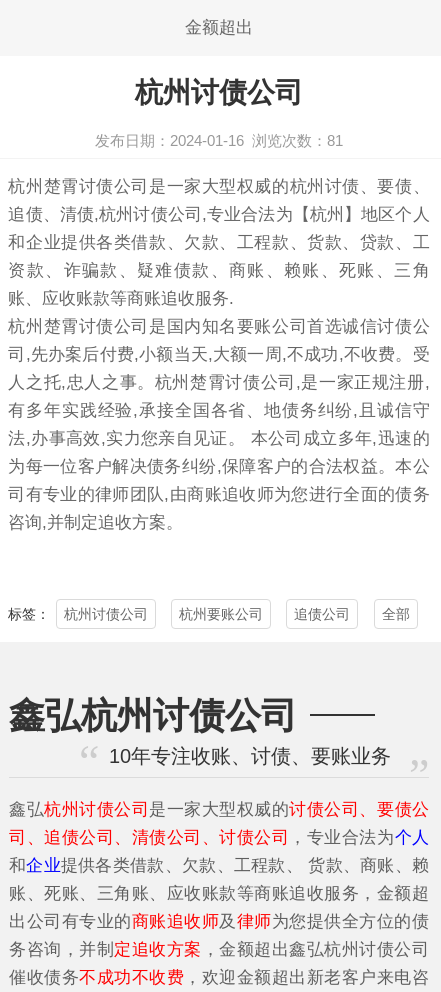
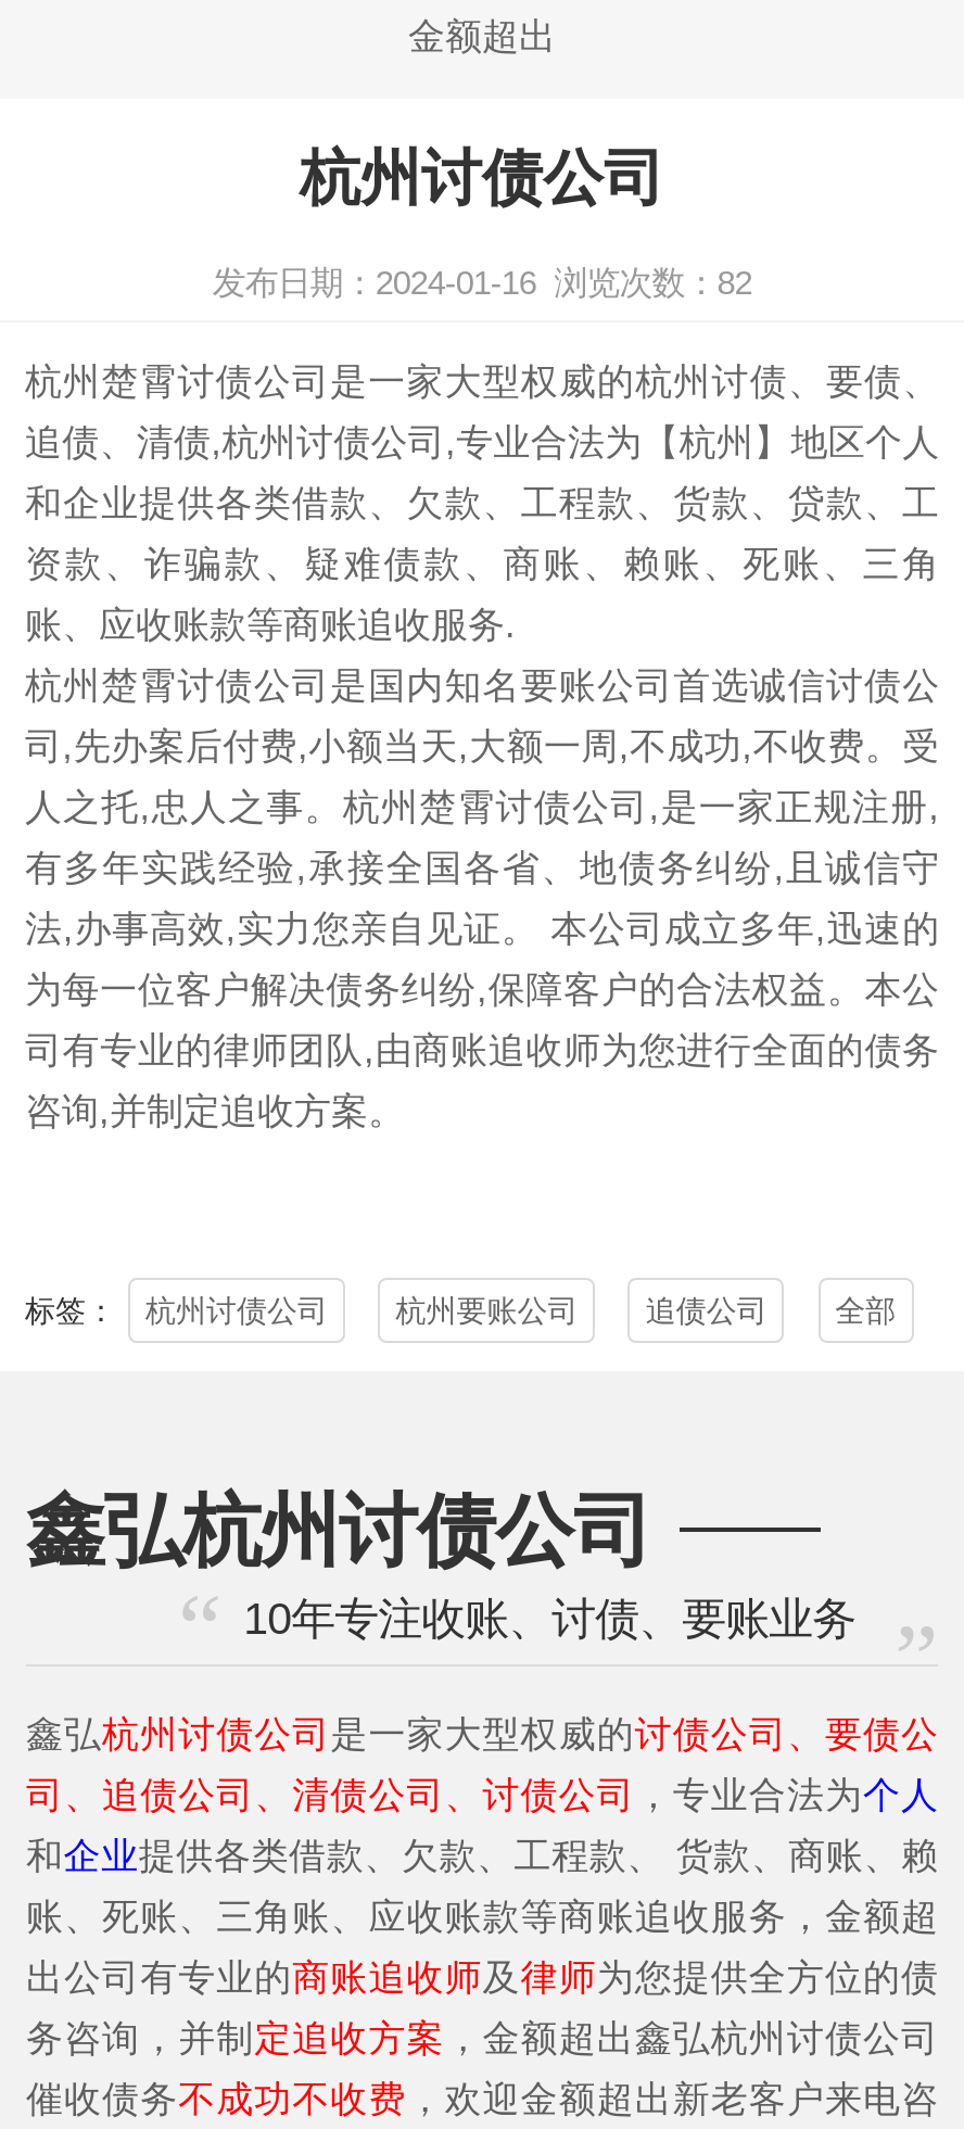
- 发布日期：2024-01-16 浏览次数：81
+ 发布日期：2024-01-16 浏览次数：82
